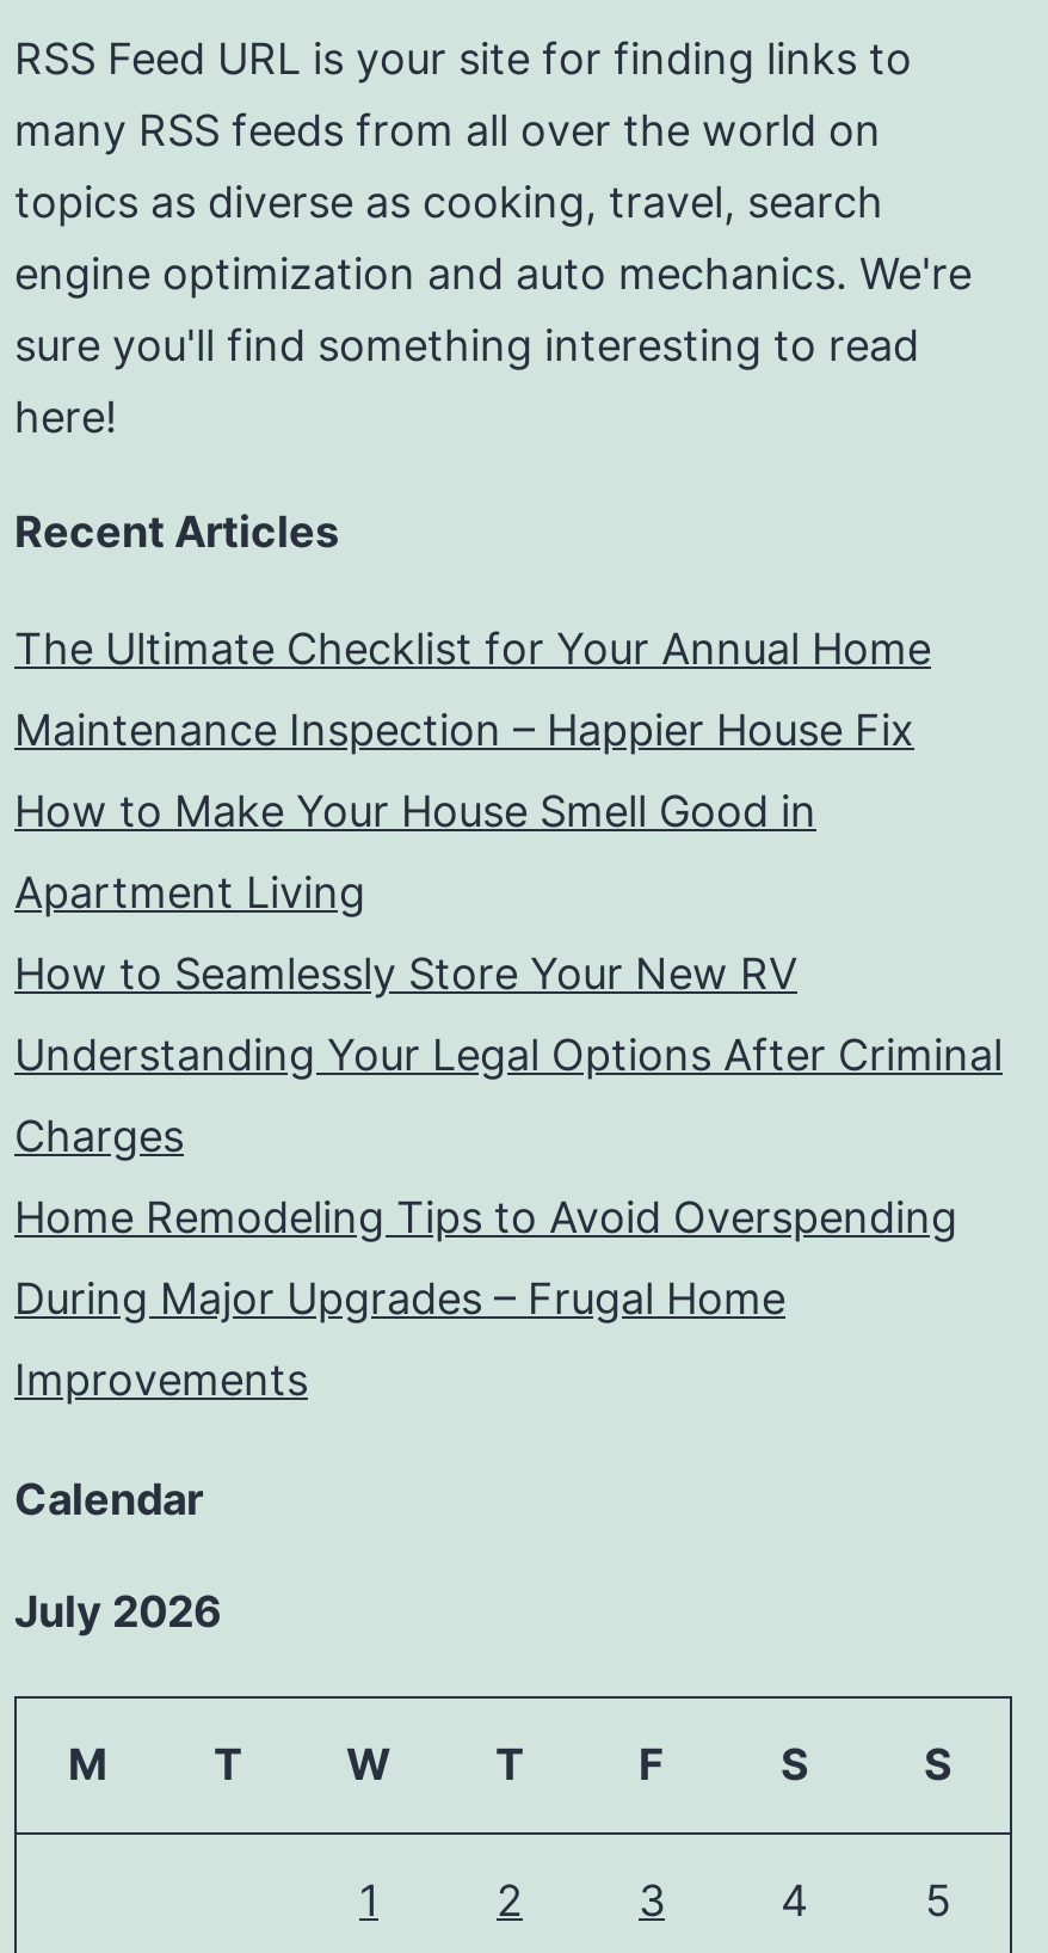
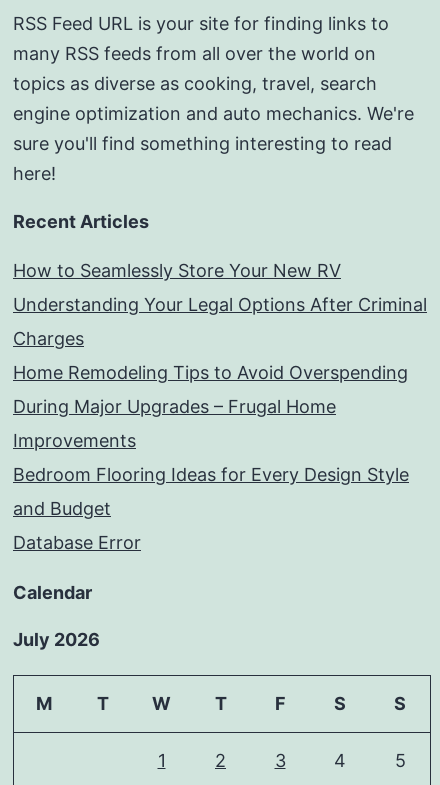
- The Ultimate Checklist for Your Annual Home
- Maintenance Inspection – Happier House Fix
- How to Make Your House Smell Good in
- Apartment Living

moved up: How to Seamlessly Store Your New RV | Understanding Your Legal Options After Criminal | Charges | Home Remodeling Tips to Avoid Overspending | During Major Upgrades – Frugal Home | Improvements

+ Bedroom Flooring Ideas for Every Design Style
+ and Budget
+ Database Error
